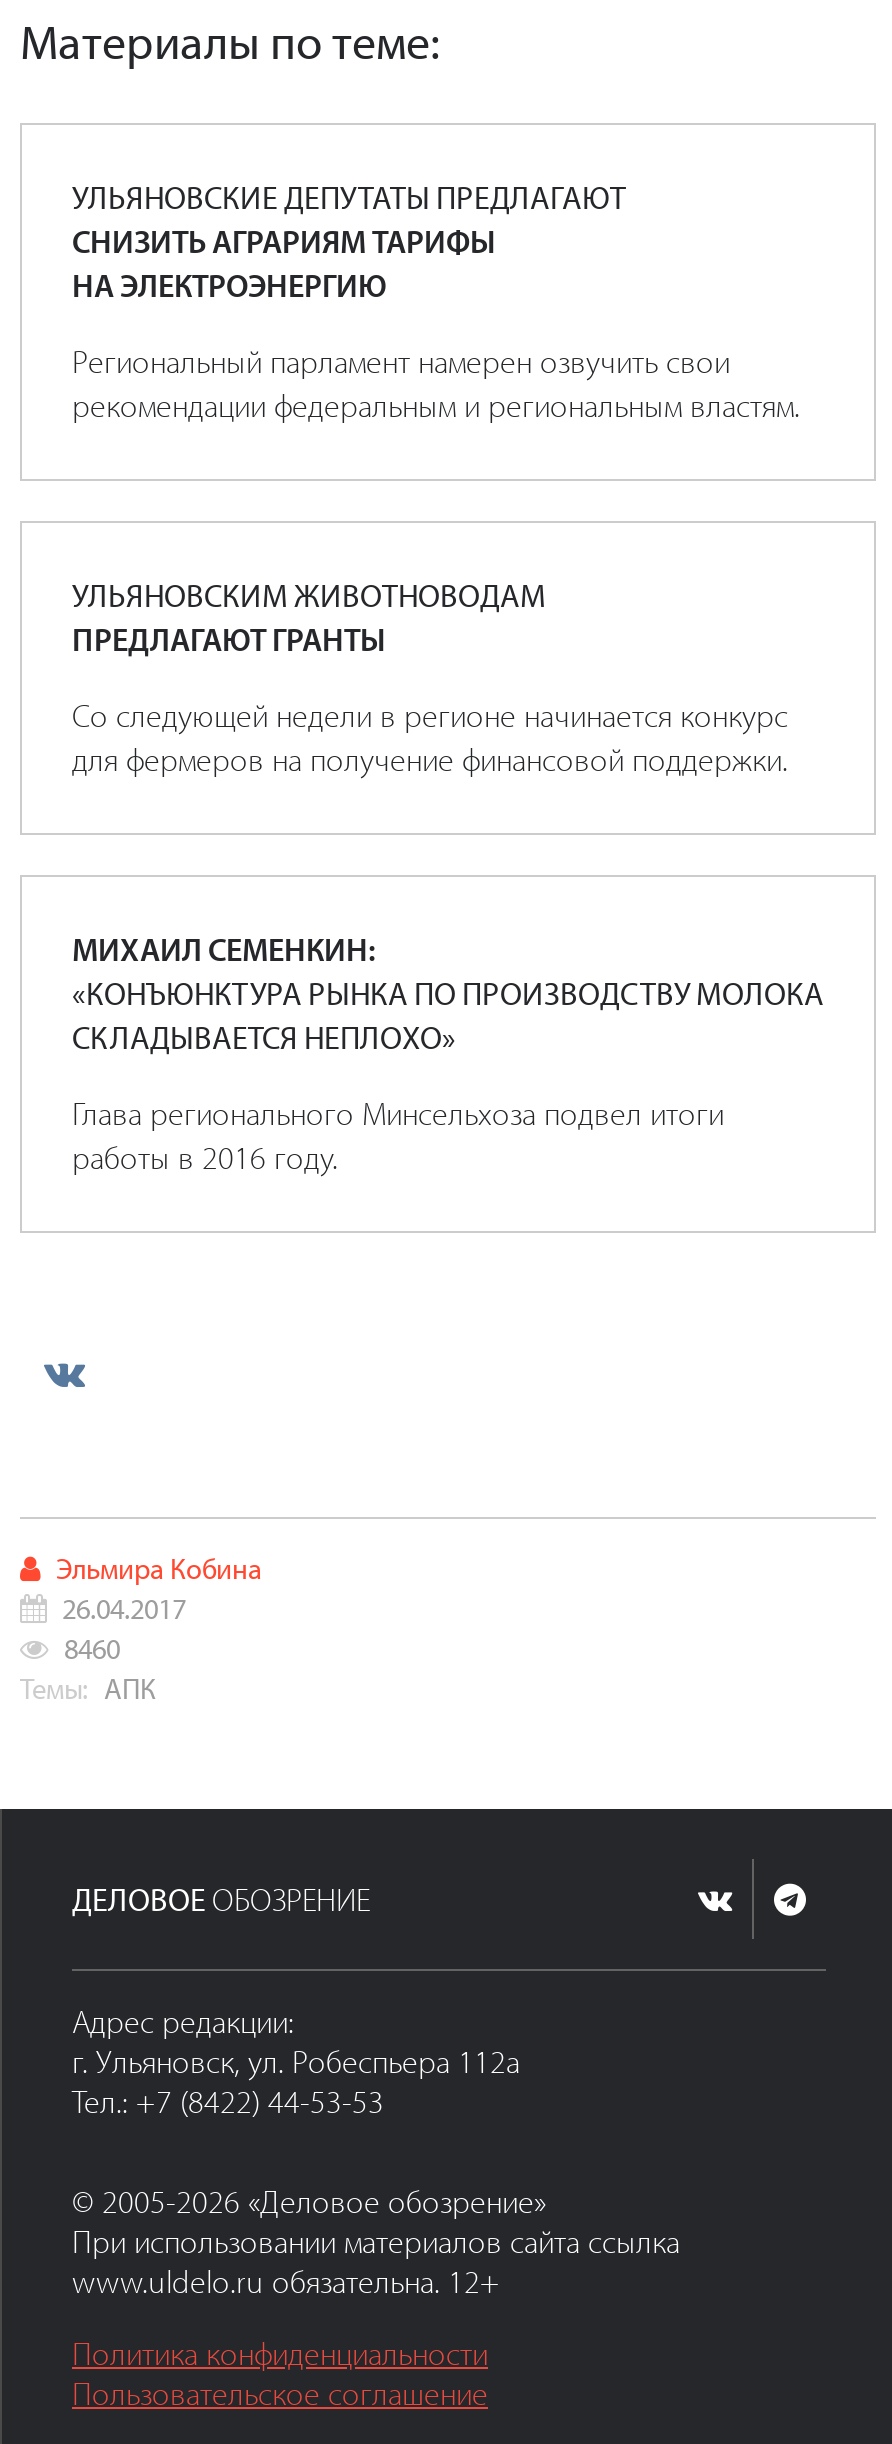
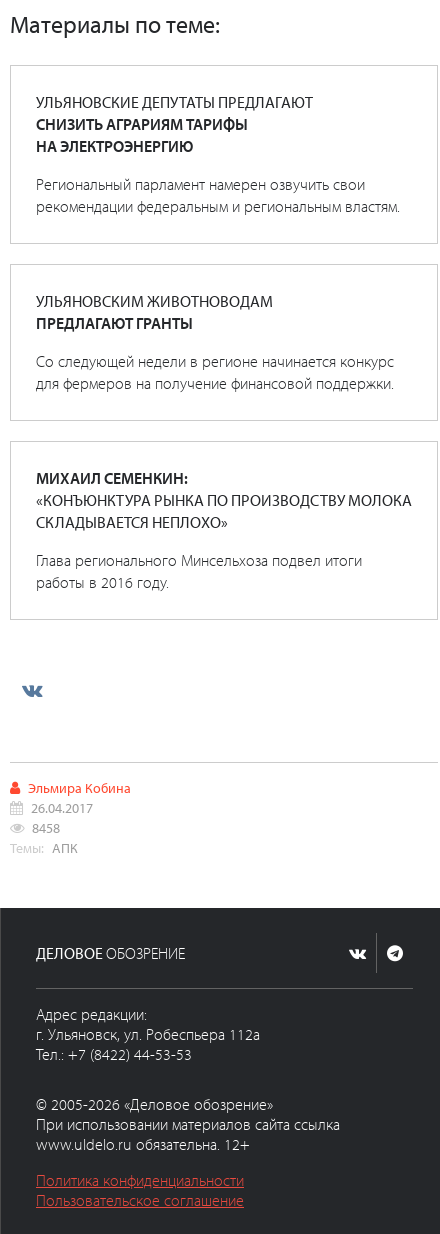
- 8460
+ 8458
